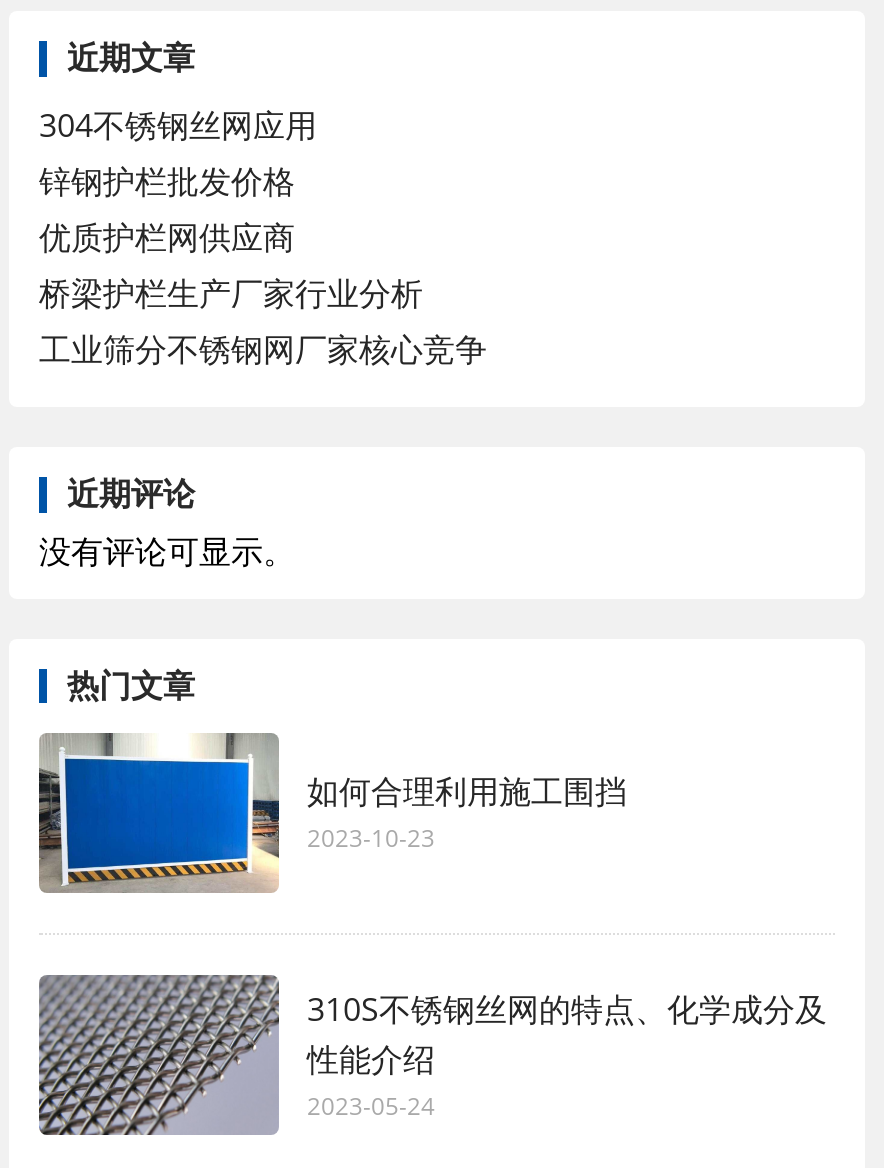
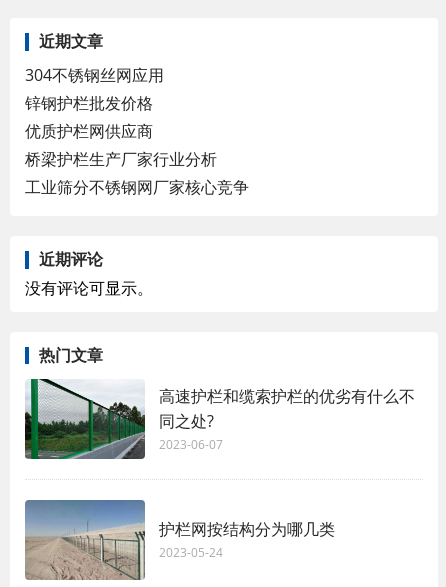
- [image]
- 如何合理利用施工围挡
- 2023-10-23
+ [image]
+ 高速护栏和缆索护栏的优劣有什么不
+ 同之处?
+ 2023-06-07

- [image]
- 310S不锈钢丝网的特点、化学成分及
- 性能介绍
+ [image]
+ 护栏网按结构分为哪几类
